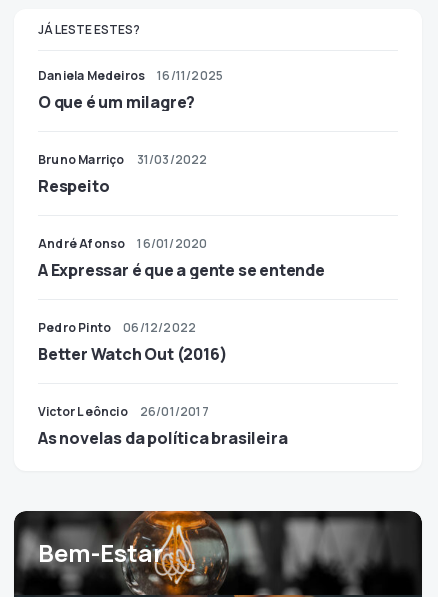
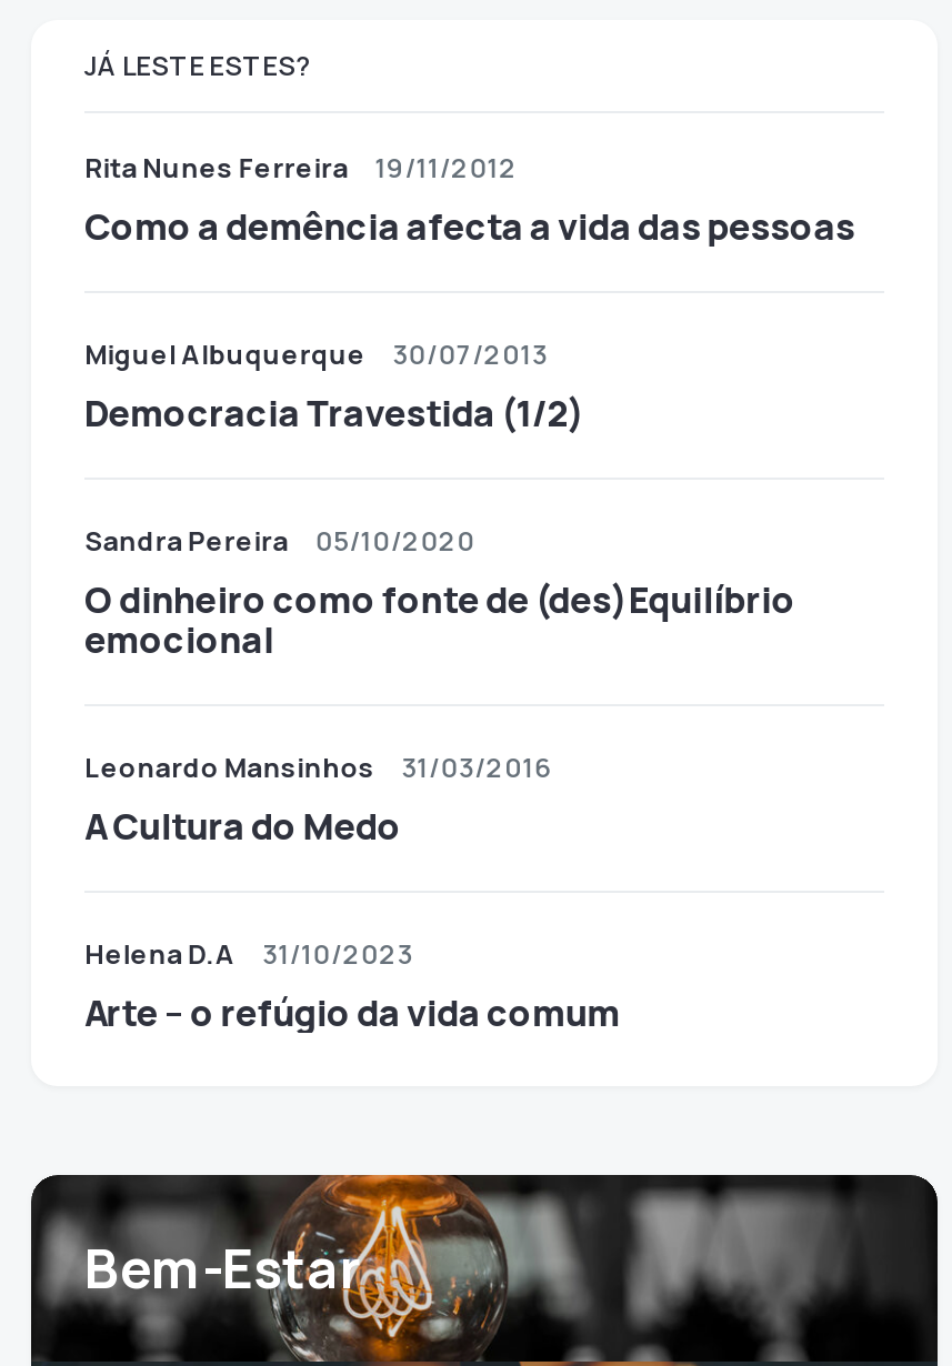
- Daniela Medeiros
- 16/11/2025
- O que é um milagre?
+ Rita Nunes Ferreira
+ 19/11/2012
+ Como a demência afecta a vida das pessoas

- Bruno Marriço
- 31/03/2022
- Respeito
+ Miguel Albuquerque
+ 30/07/2013
+ Democracia Travestida (1/2)

- André Afonso
- 16/01/2020
- A Expressar é que a gente se entende
+ Sandra Pereira
+ 05/10/2020
+ O dinheiro como fonte de (des)Equilíbrio
+ emocional

- Pedro Pinto
- 06/12/2022
- Better Watch Out (2016)
+ Leonardo Mansinhos
+ 31/03/2016
+ A Cultura do Medo

- Victor Leôncio
- 26/01/2017
- As novelas da política brasileira
+ Helena D.A
+ 31/10/2023
+ Arte – o refúgio da vida comum
